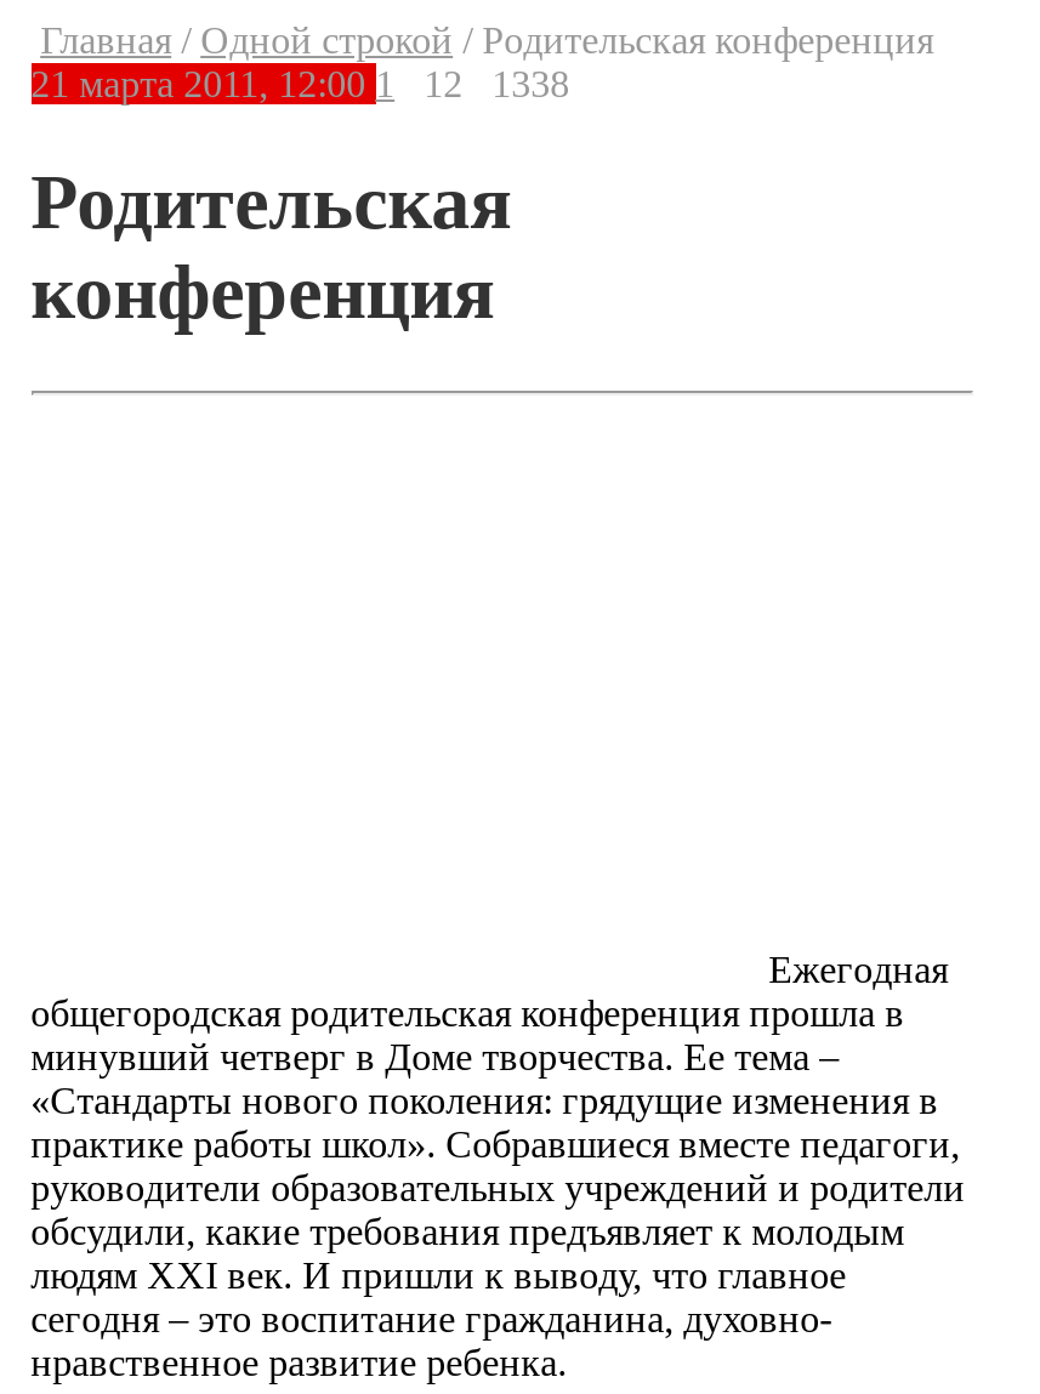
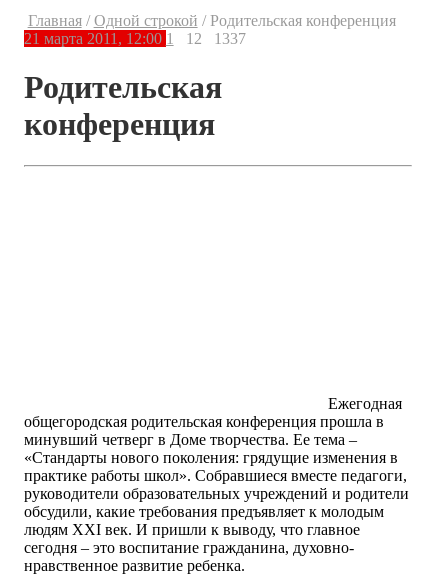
- 12 1338
+ 12 1337
